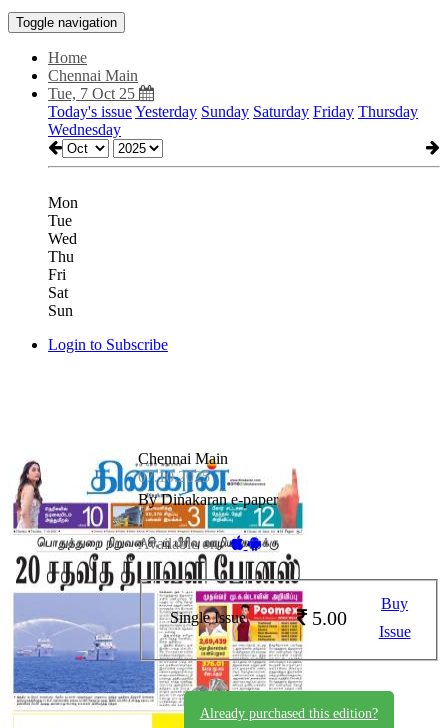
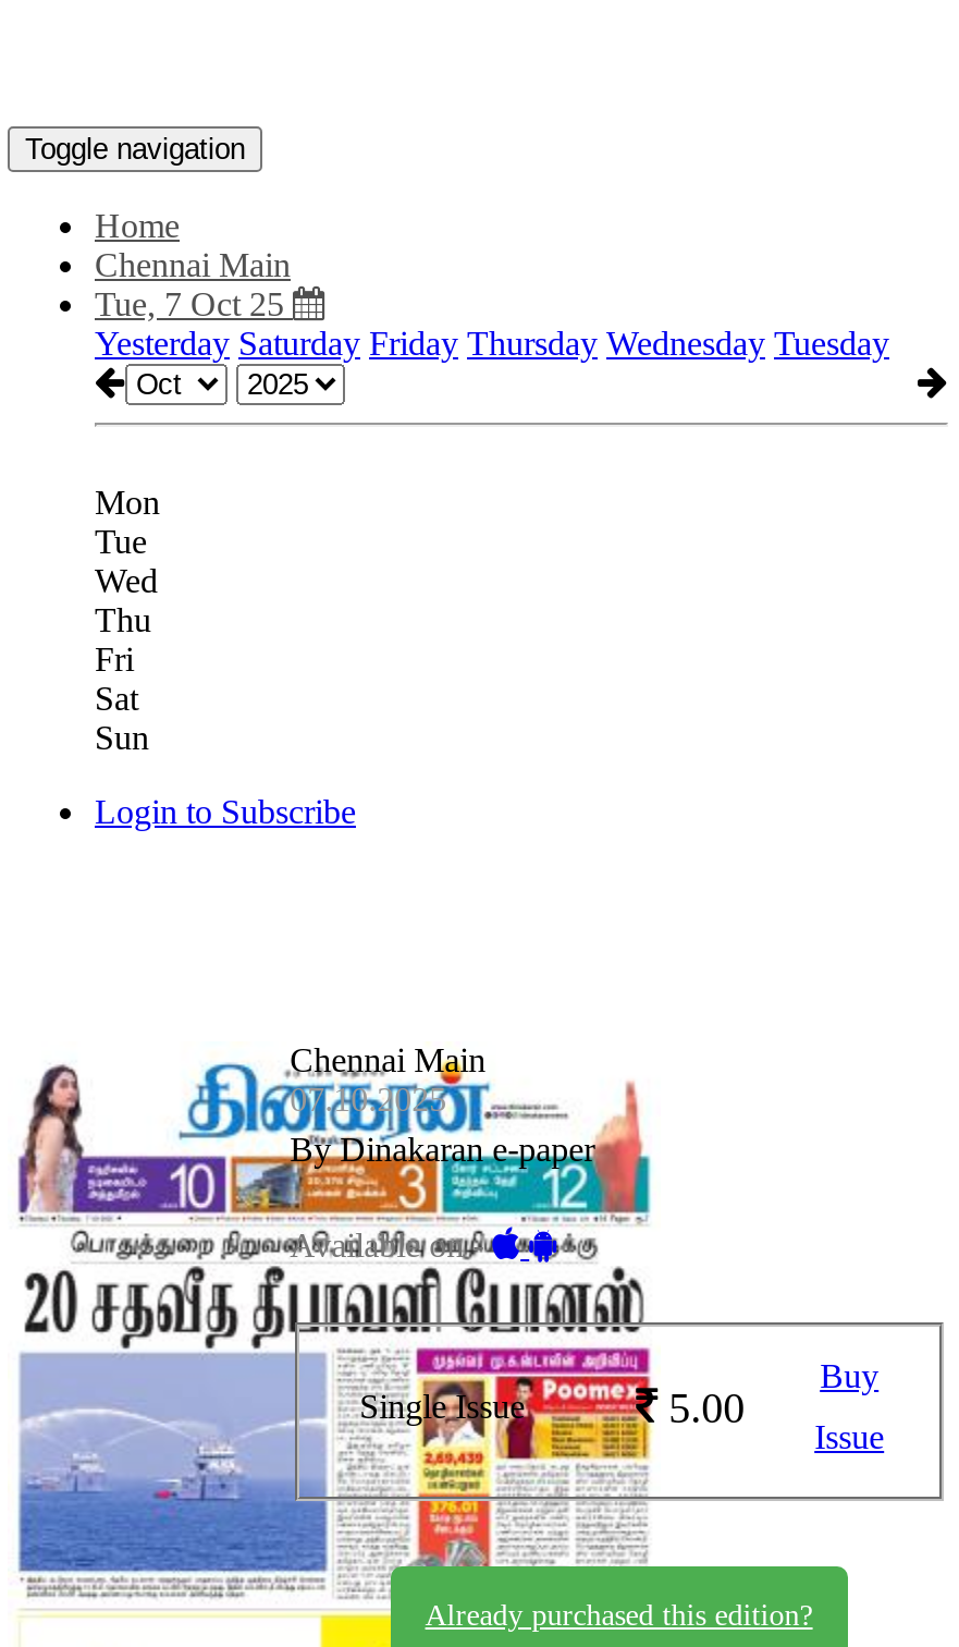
- Today's issue Yesterday Sunday Saturday Friday Thursday
- Wednesday
+ Yesterday Saturday Friday Thursday Wednesday Tuesday
